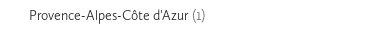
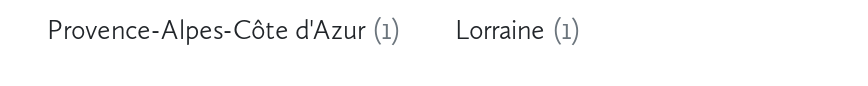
+ Lorraine (1)
